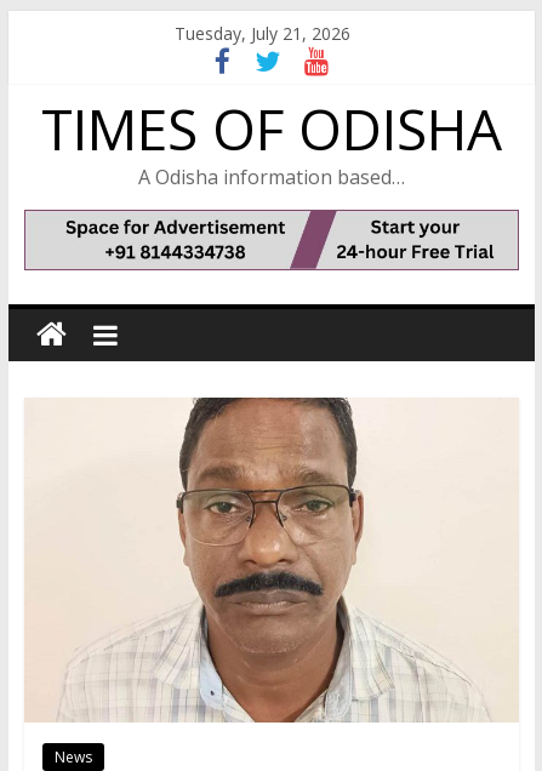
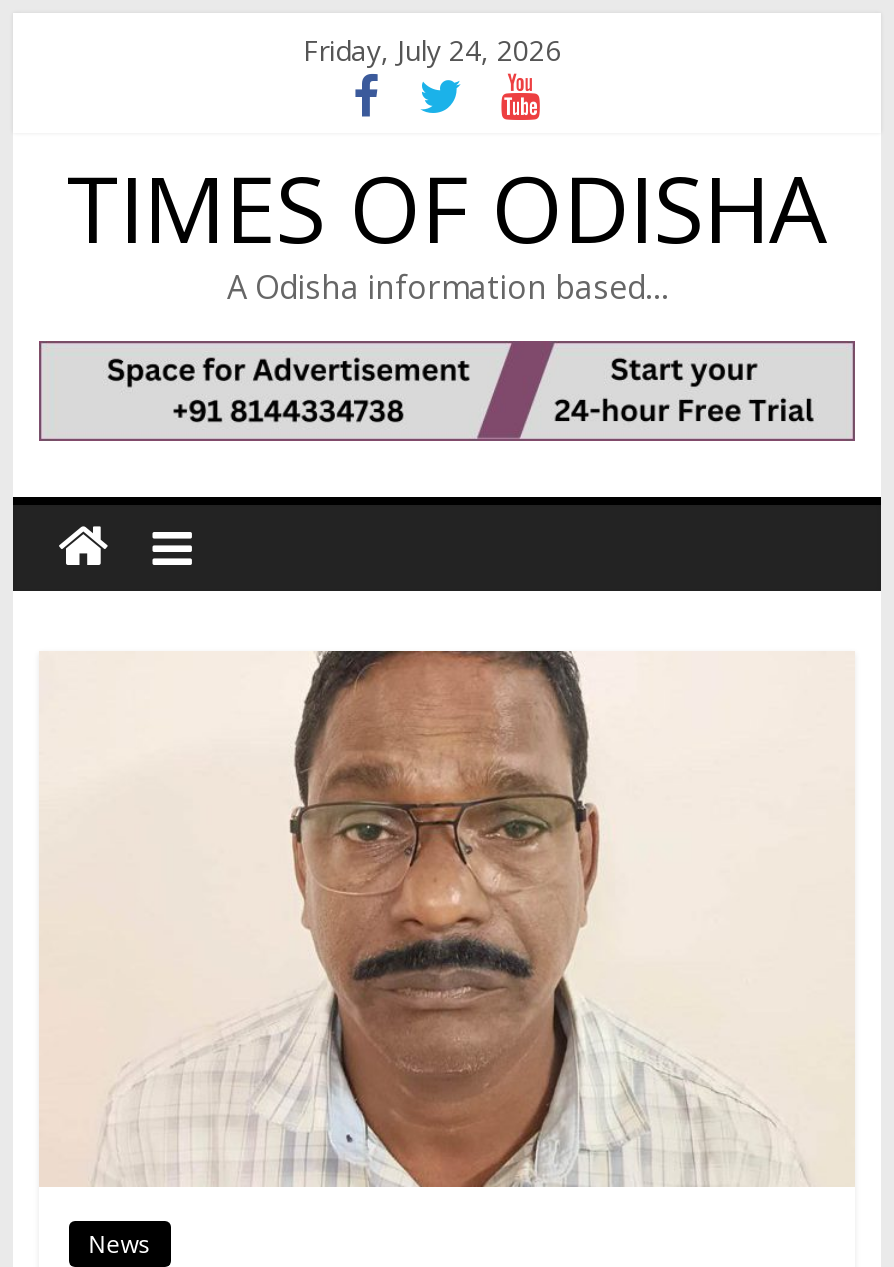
- Tuesday, July 21, 2026
+ Friday, July 24, 2026
